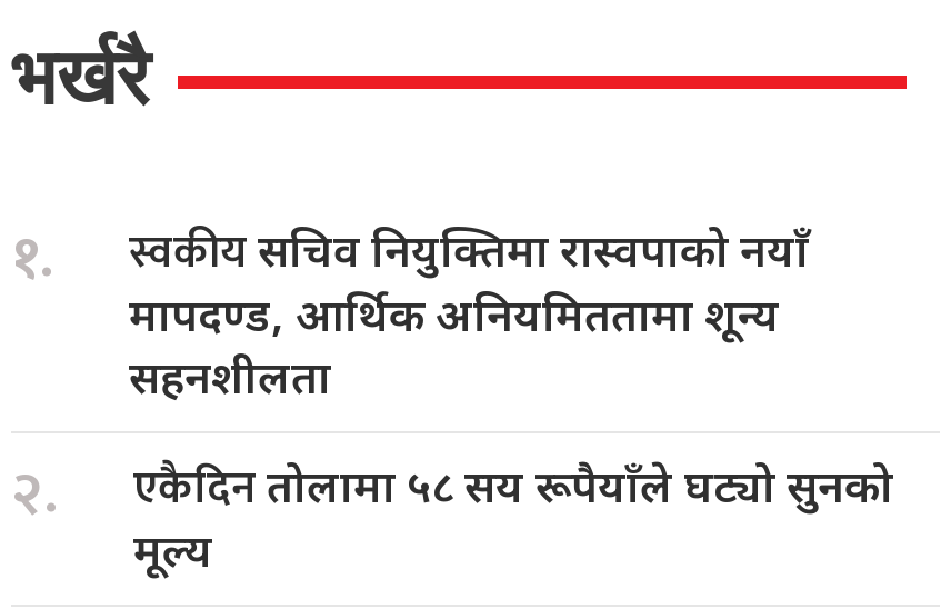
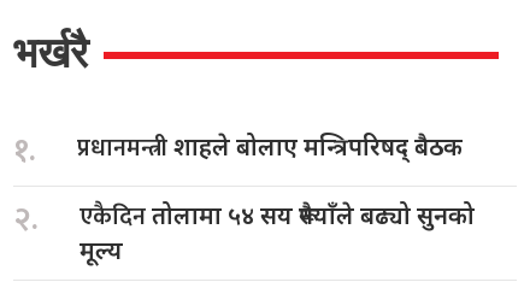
- स्वकीयसचिव नियुक्तिमा रास्वपाको नयाँ
- मापदण्ड, आर्थिक अनियमिततामा शून्य
- सहनशीलता
+ प्रधानमन्त्रीशाहले बोलाए मन्त्रिपरिषद् बैठक

- एकैदिनतोलामा ५८ सय रूपैयाँले घट्यो सुनको
+ एकैदिनतोलामा ५४ सय रूपैयाँले बढ्यो सुनको
